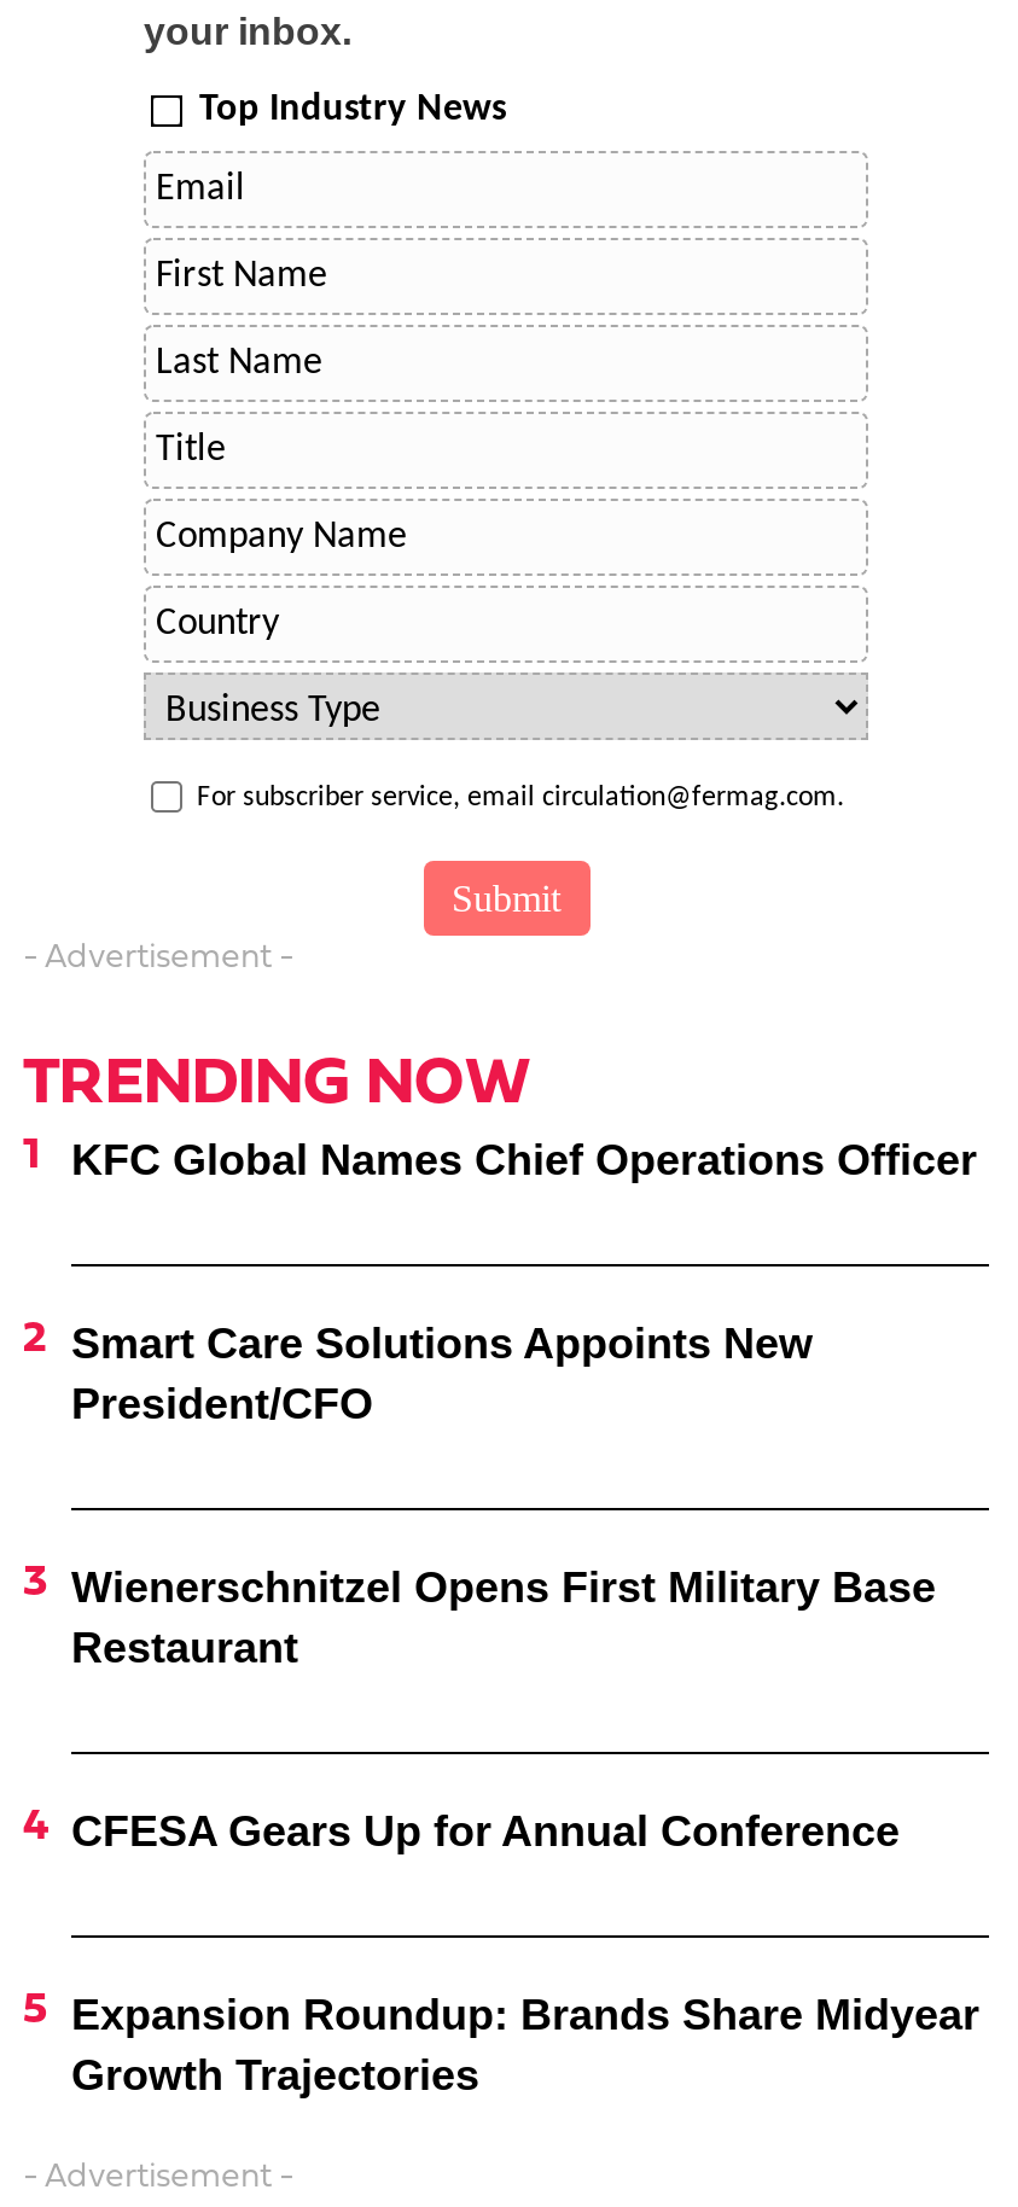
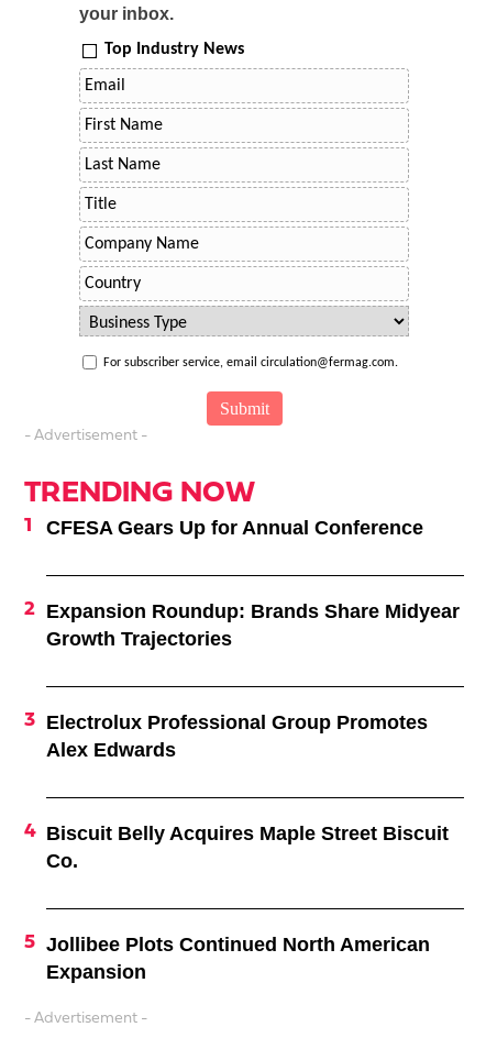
- KFC Global Names Chief Operations Officer

- Smart Care Solutions Appoints New
- President/CFO

- Wienerschnitzel Opens First Military Base
- Restaurant

moved up: CFESA Gears Up for Annual Conference | Expansion Roundup: Brands Share Midyear | Growth Trajectories

+ Electrolux Professional Group Promotes
+ Alex Edwards

+ Biscuit Belly Acquires Maple Street Biscuit
+ Co.

+ Jollibee Plots Continued North American
+ Expansion
